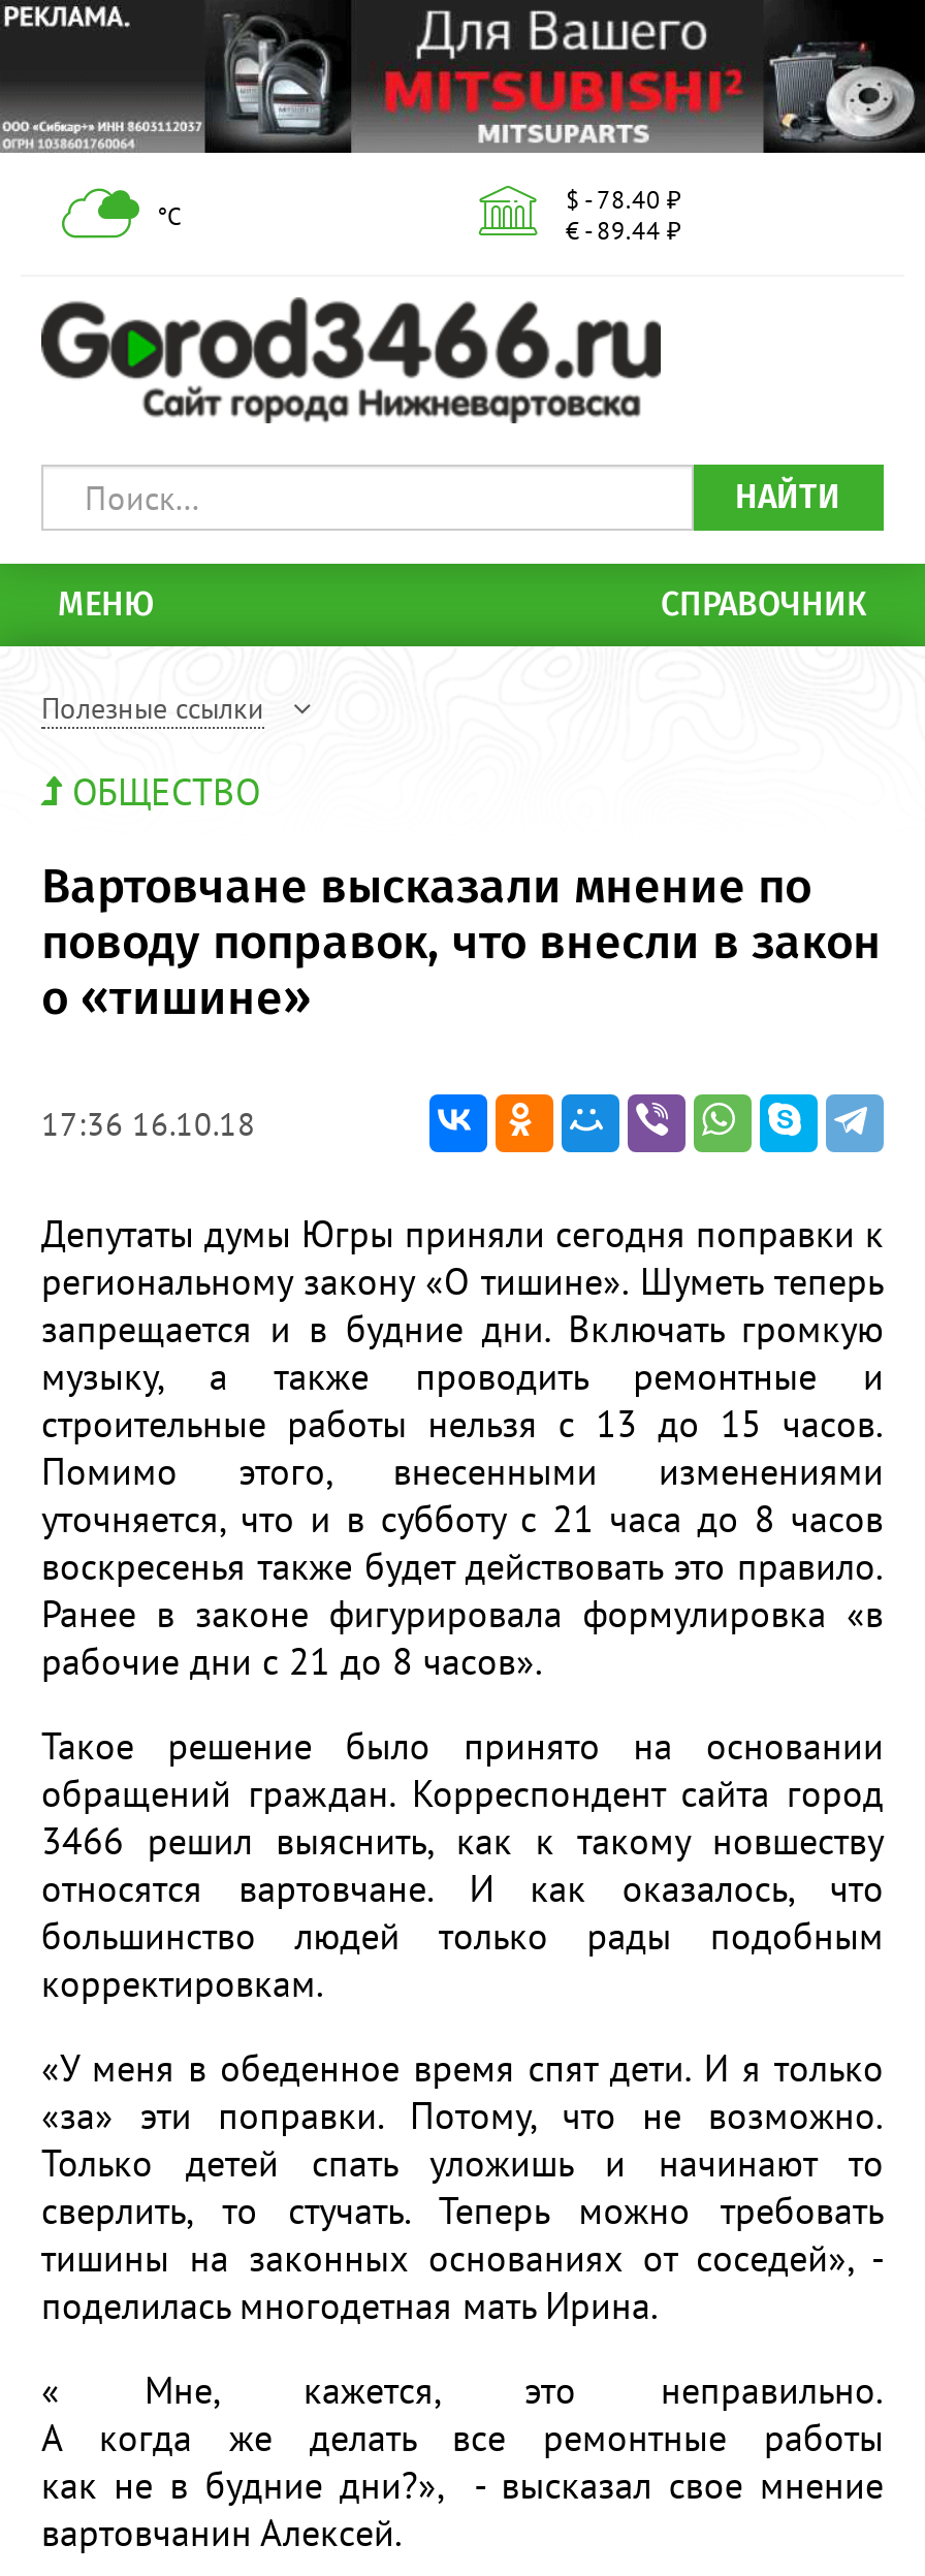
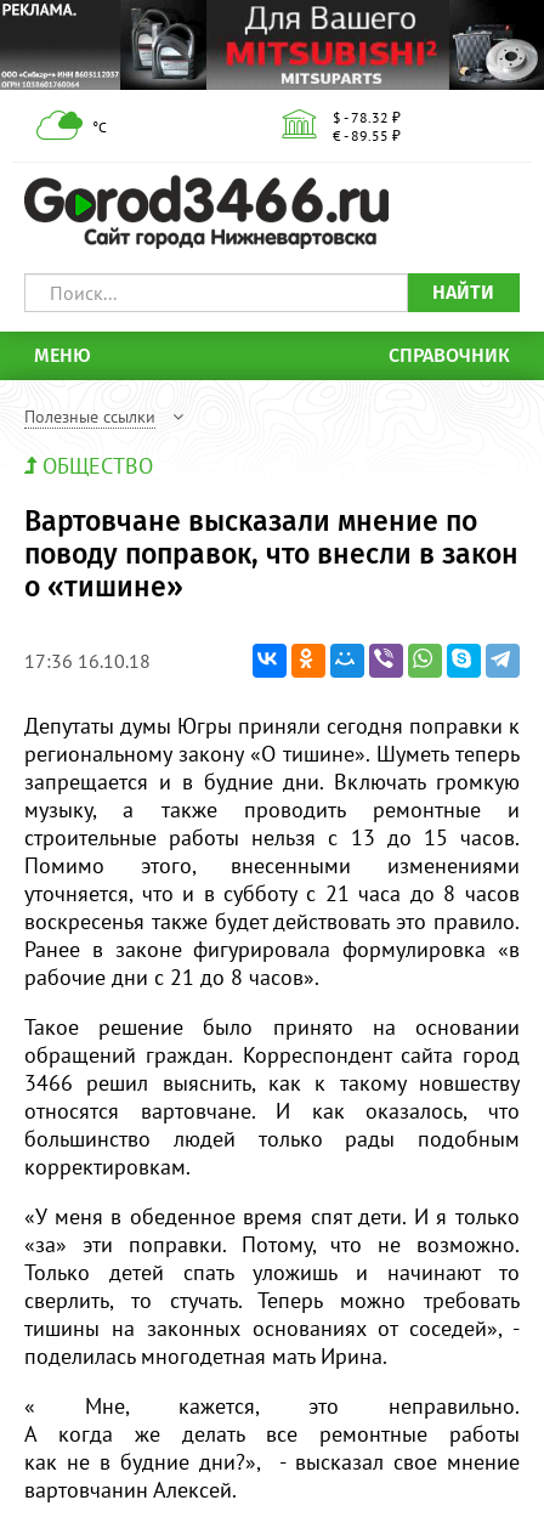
- $ - 78.40 ₽
+ $ - 78.32 ₽

- € - 89.44 ₽
+ € - 89.55 ₽
